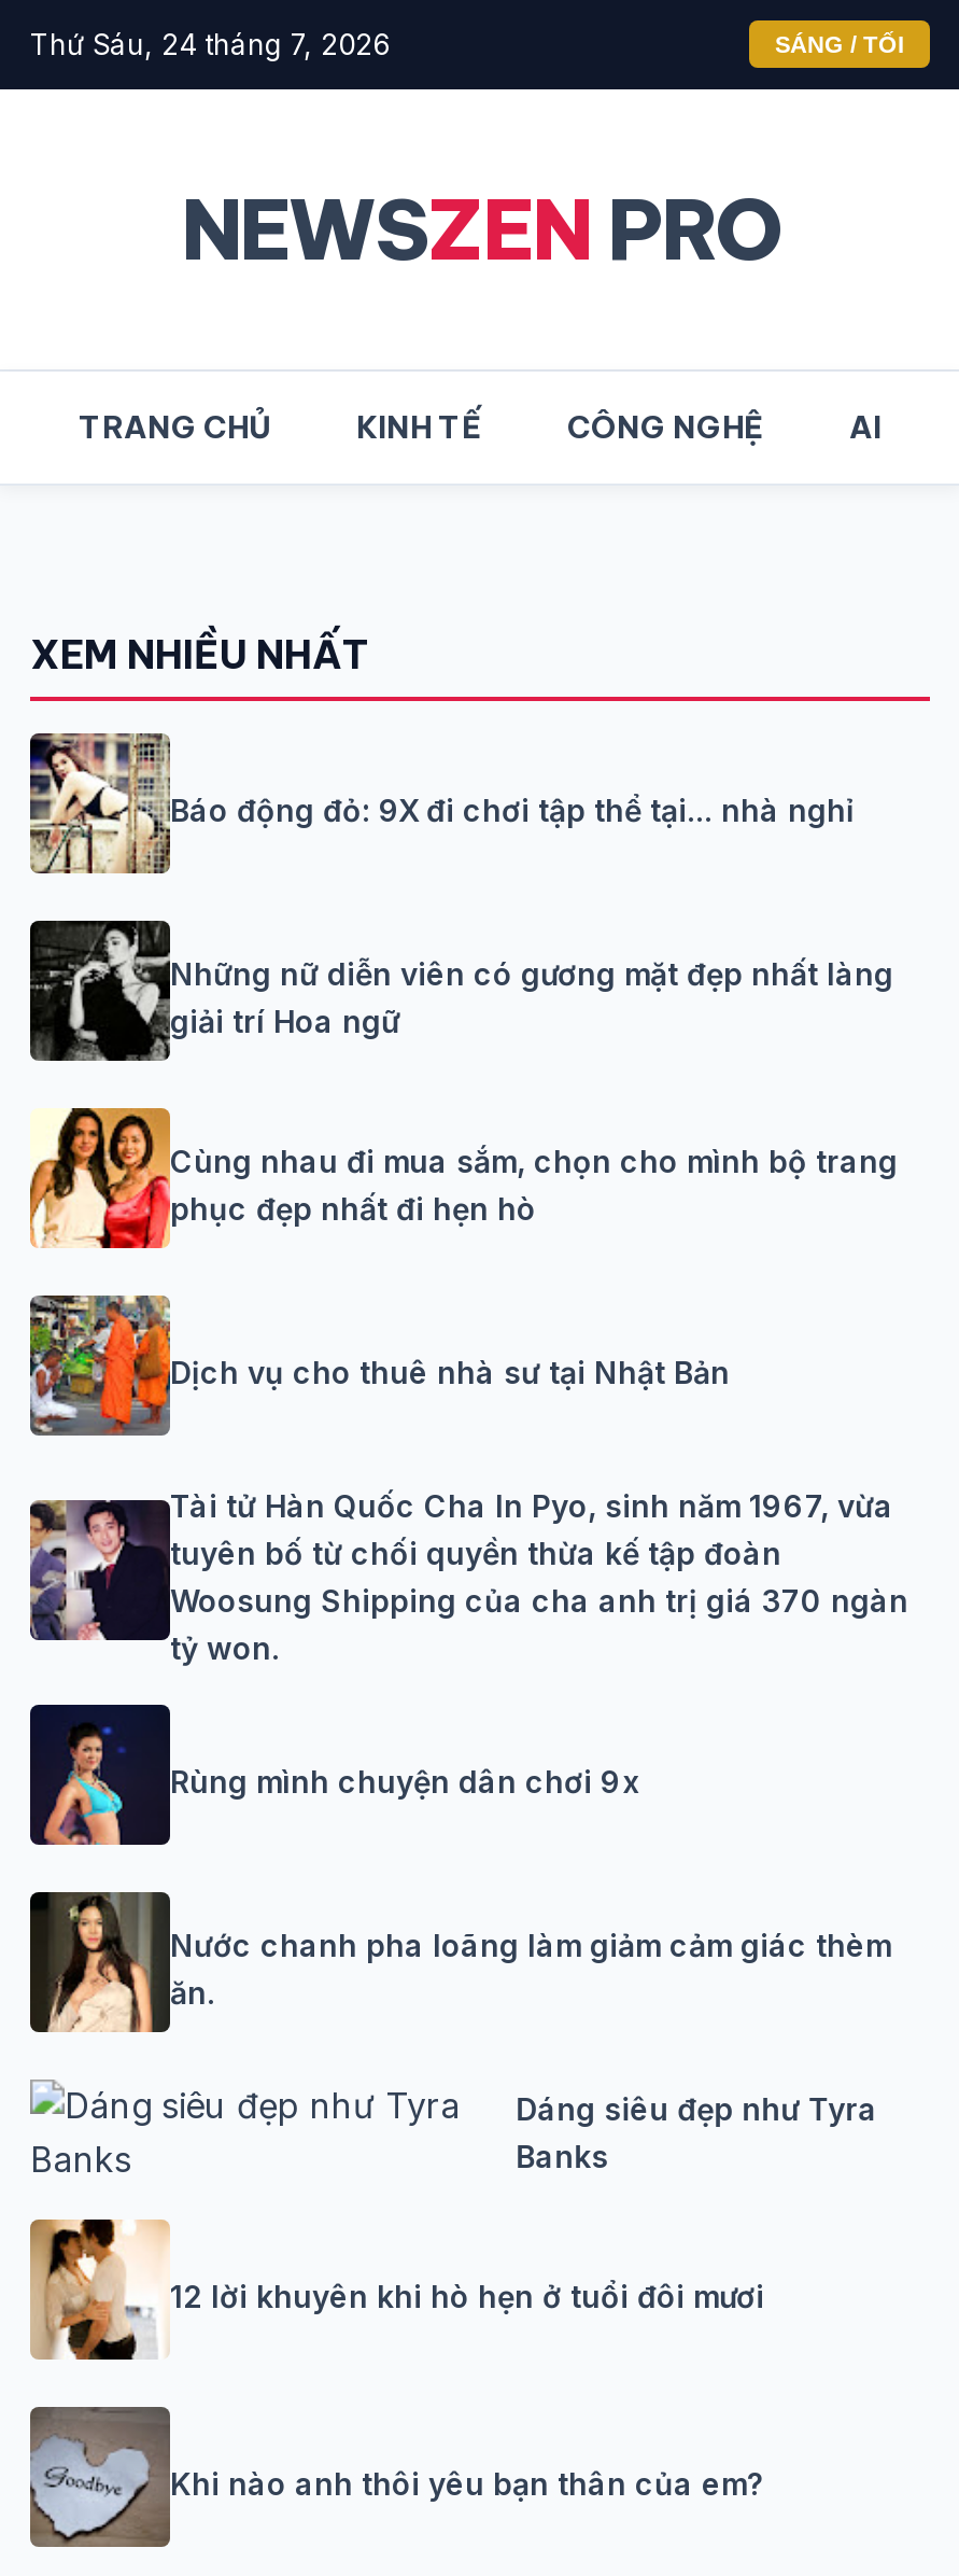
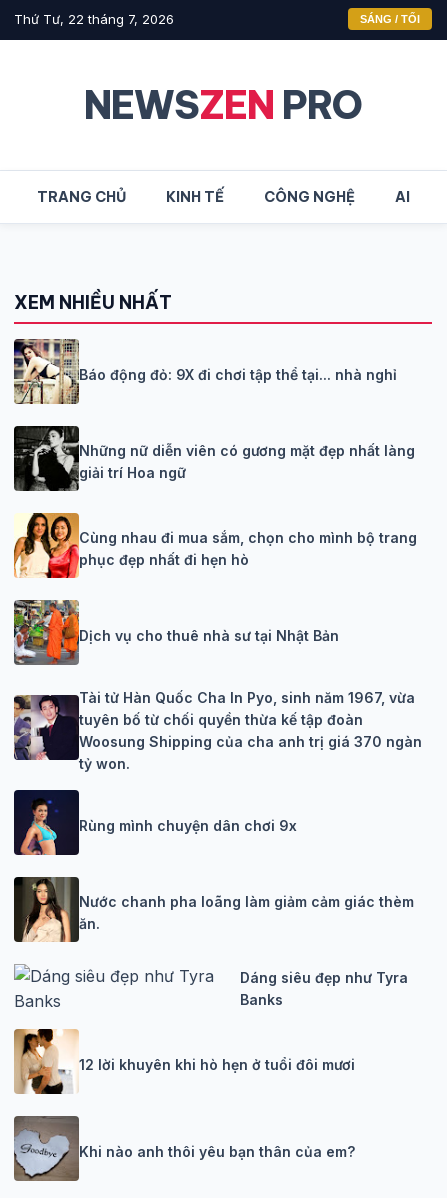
- Thứ Sáu, 24 tháng 7, 2026
+ Thứ Tư, 22 tháng 7, 2026
